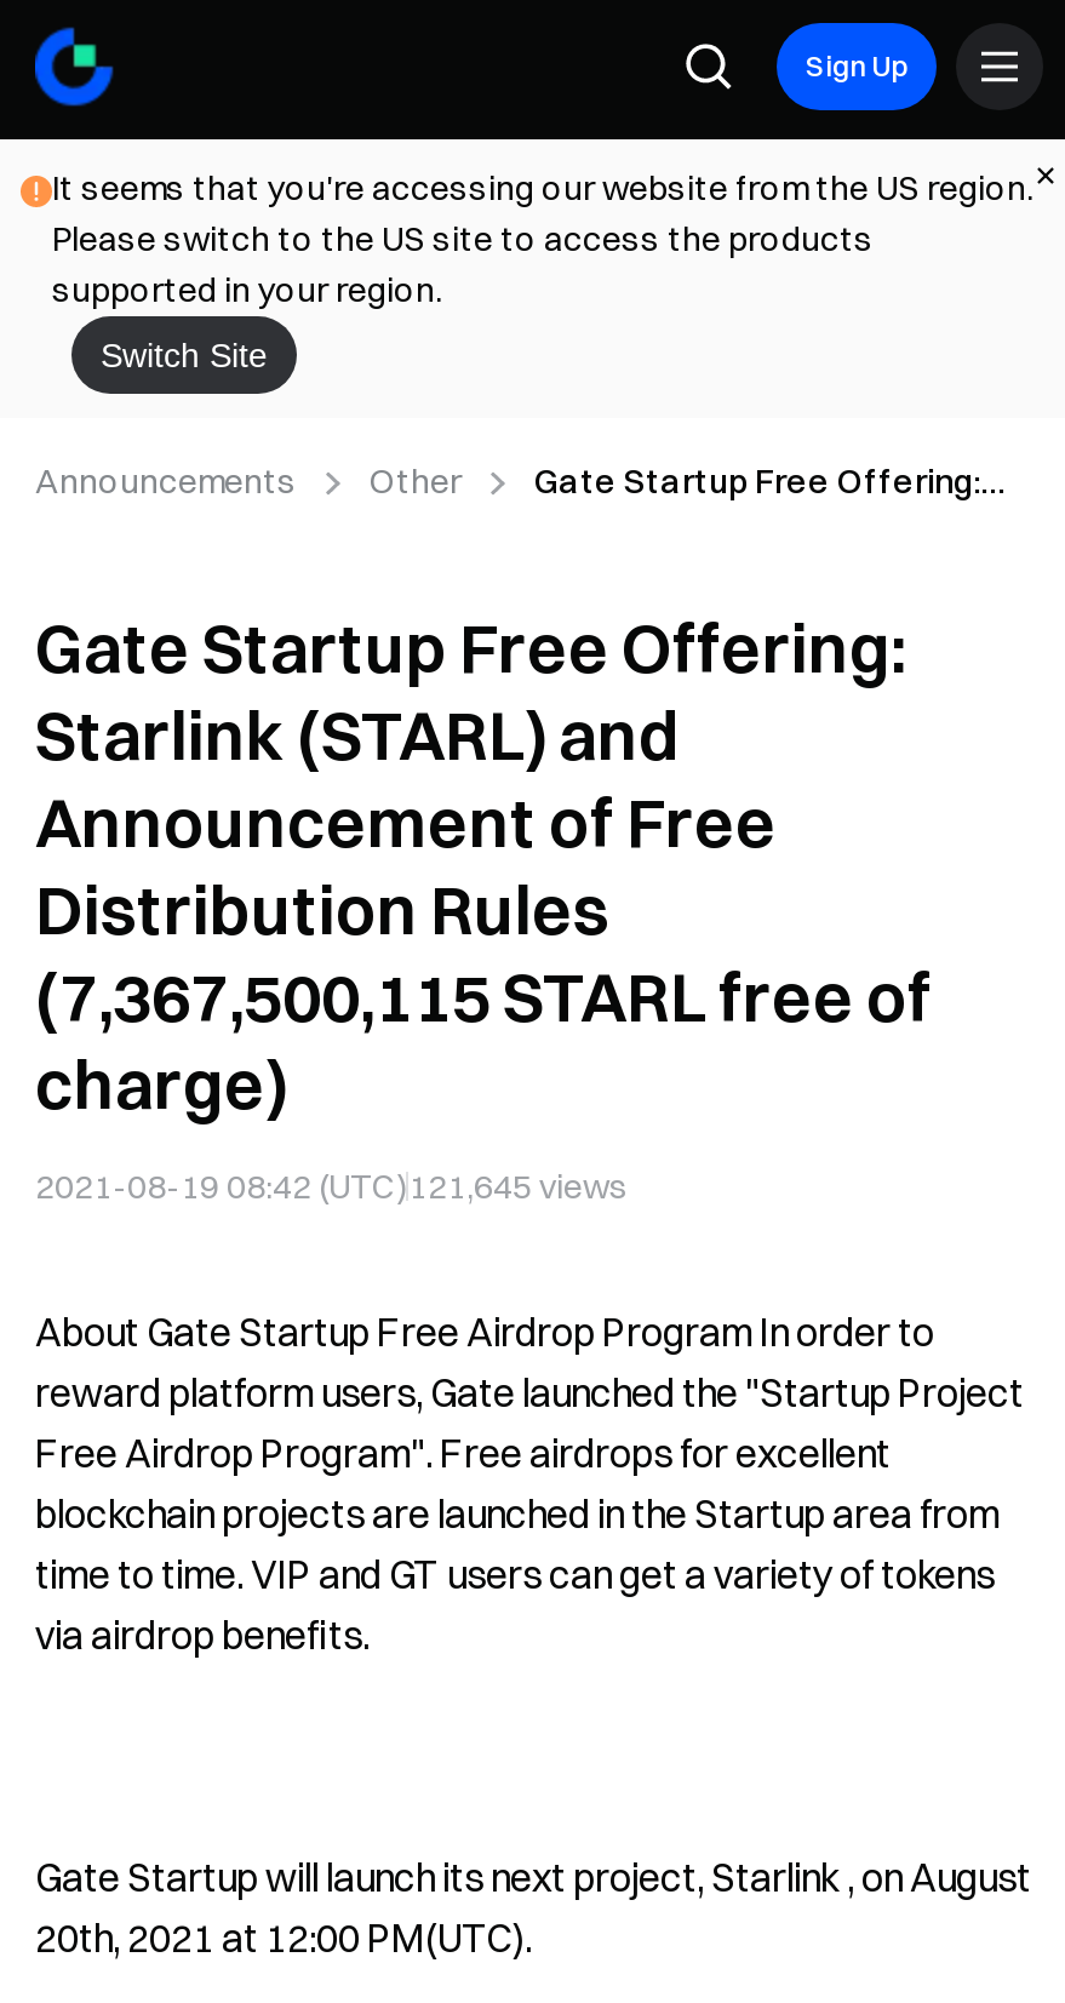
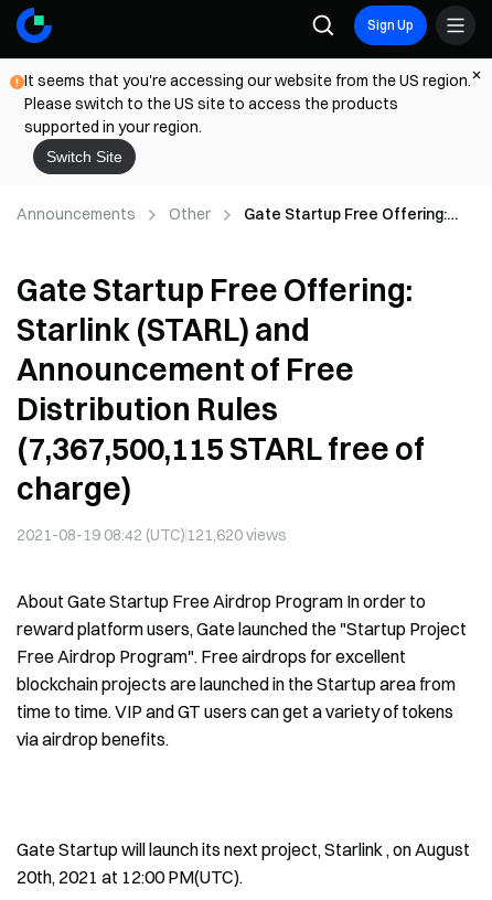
- 2021-08-19 08:42 (UTC)121,645 views
+ 2021-08-19 08:42 (UTC)121,620 views
